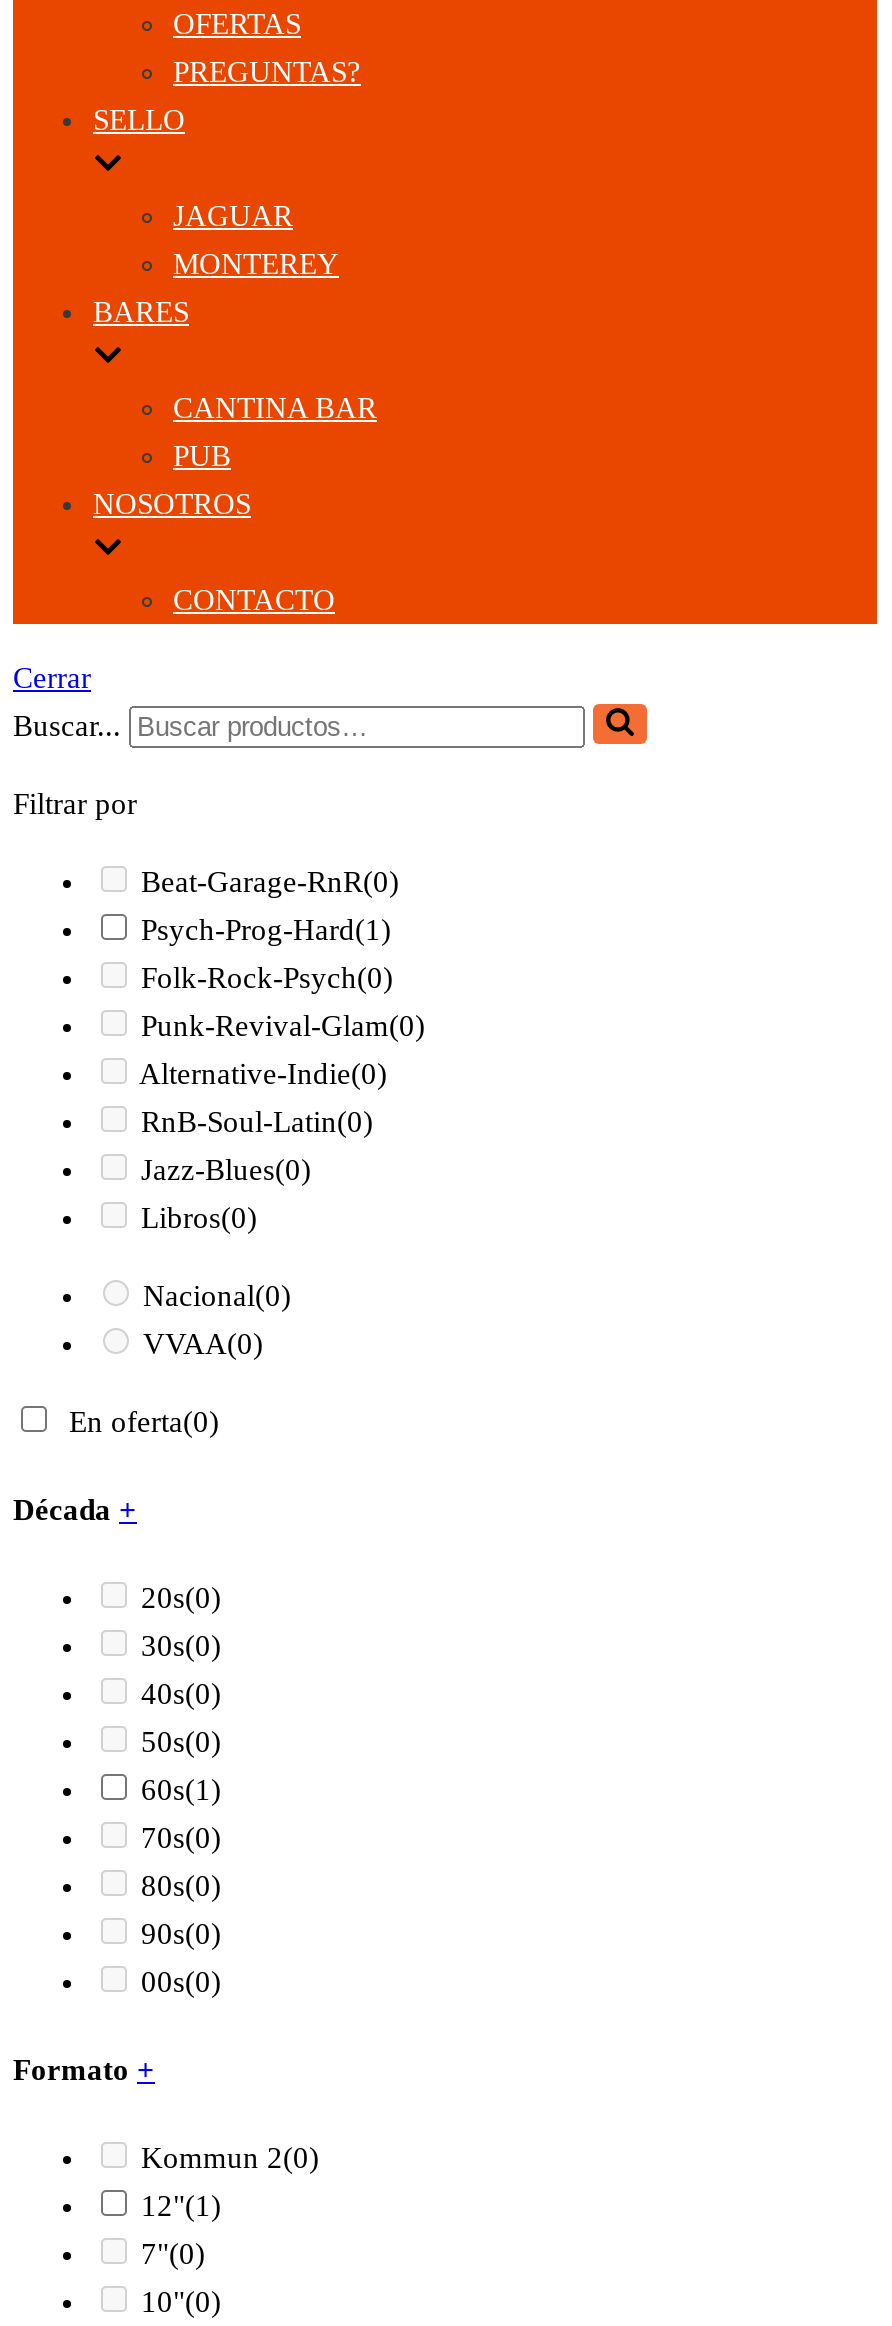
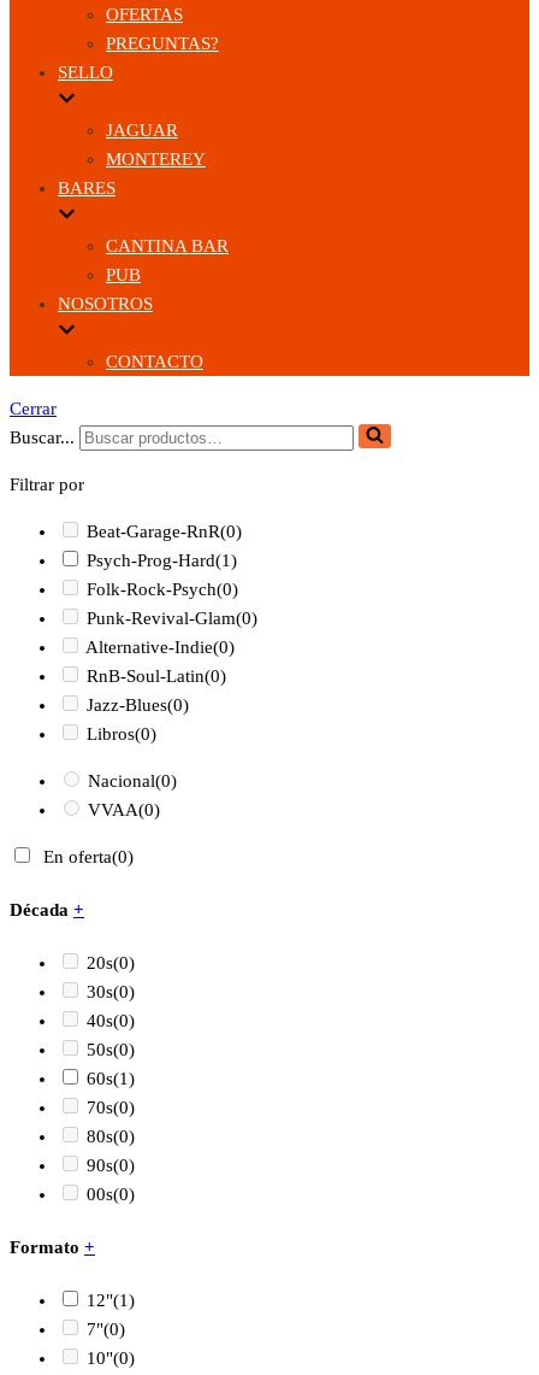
- Kommun 2(0)
